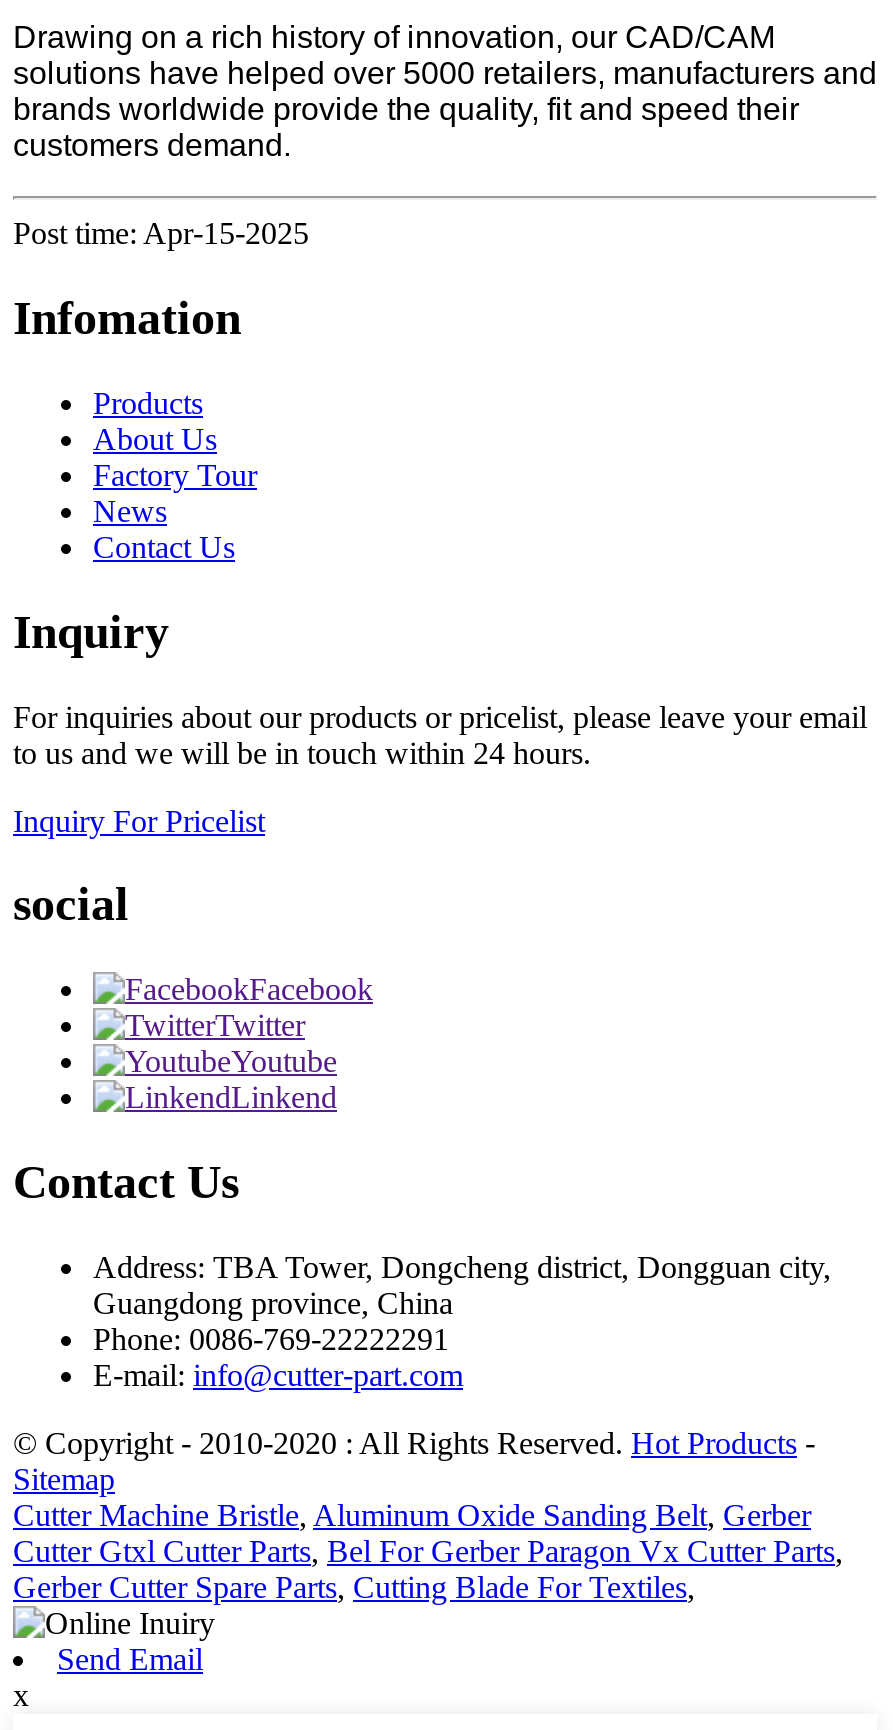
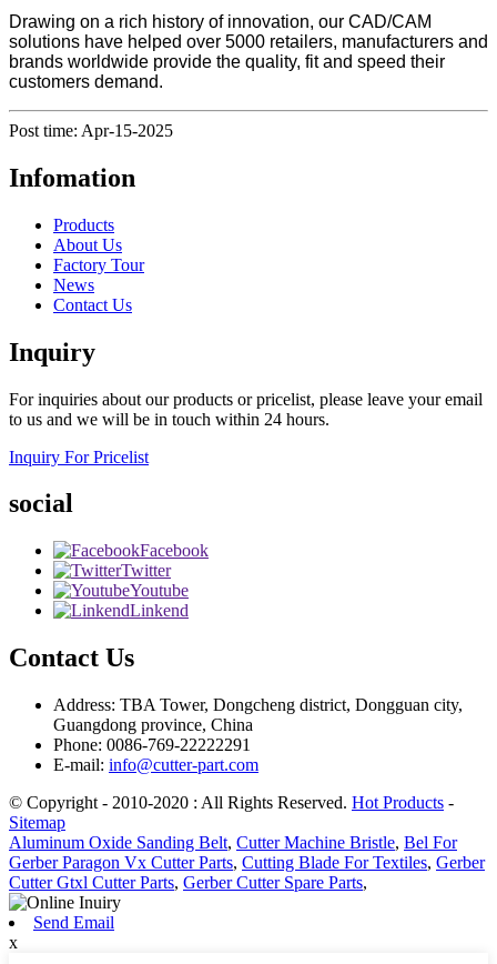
- Cutter Machine Bristle, Aluminum Oxide Sanding Belt, Gerber
- Cutter Gtxl Cutter Parts, Bel For Gerber Paragon Vx Cutter Parts,
- Gerber Cutter Spare Parts, Cutting Blade For Textiles,
+ Aluminum Oxide Sanding Belt, Cutter Machine Bristle, Bel For
+ Gerber Paragon Vx Cutter Parts, Cutting Blade For Textiles, Gerber
+ Cutter Gtxl Cutter Parts, Gerber Cutter Spare Parts,
